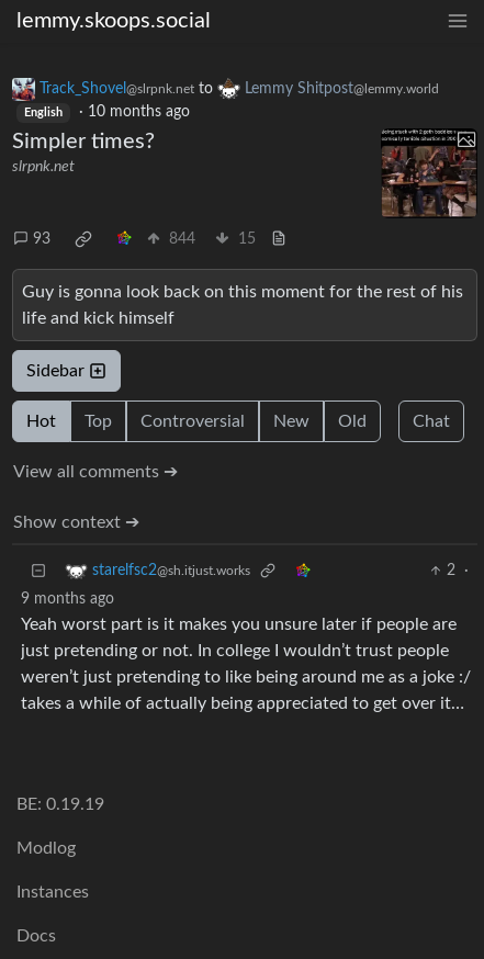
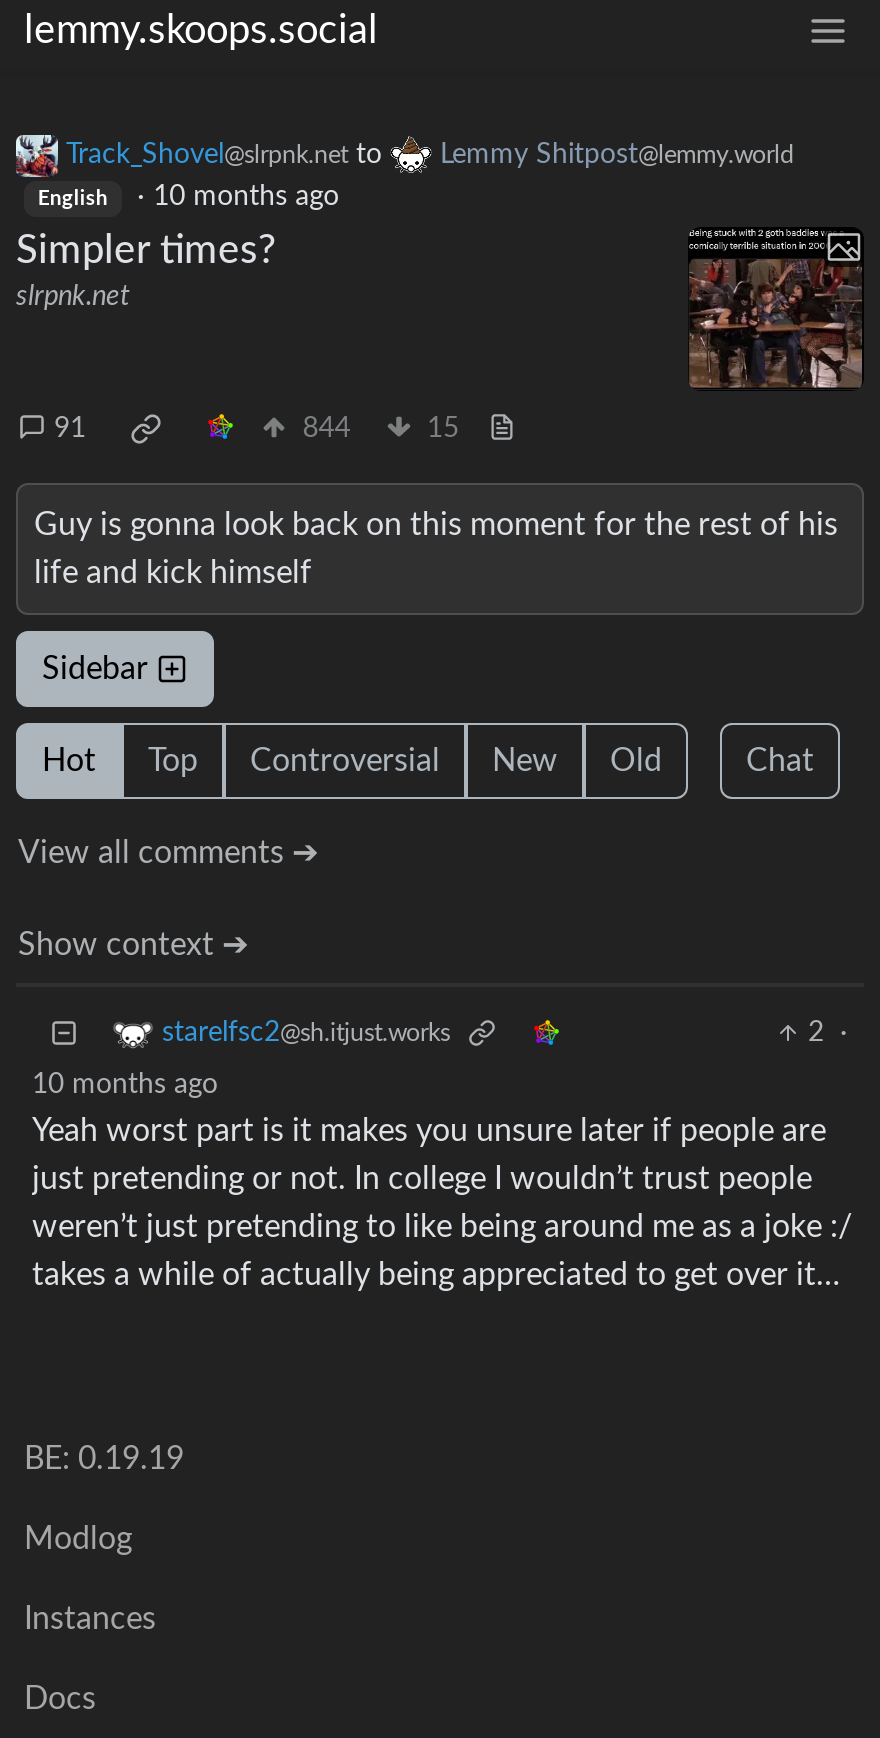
- 93
+ 91

- 9 months ago
+ 10 months ago
